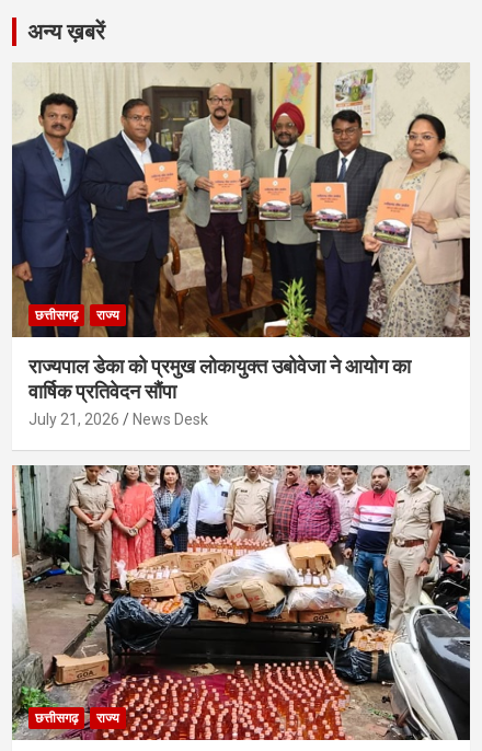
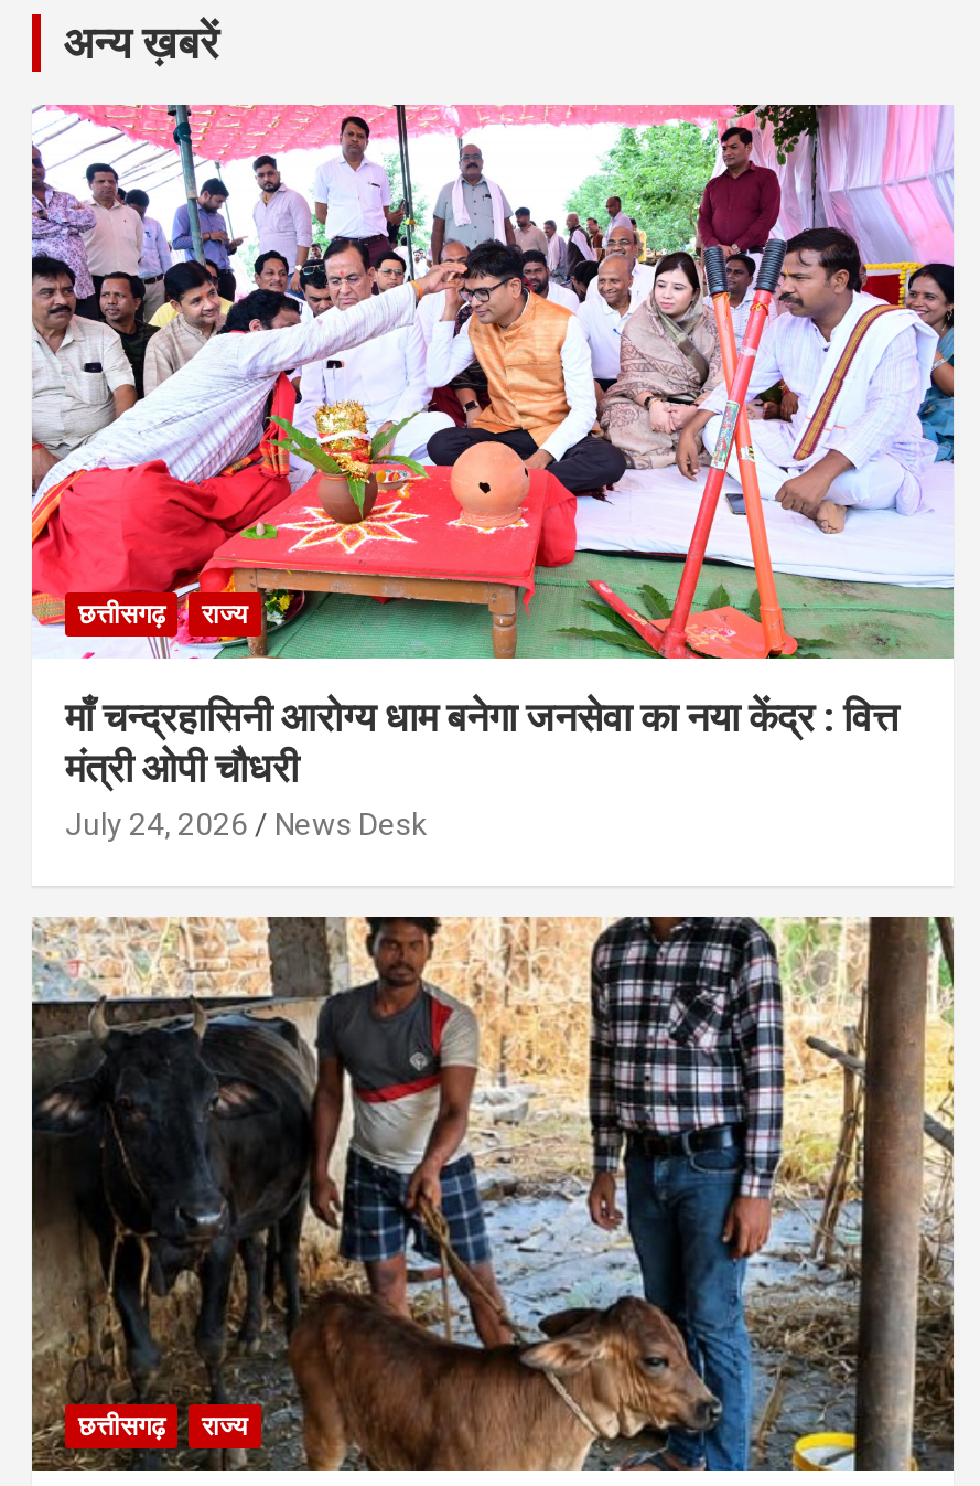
- [image]
- राज्यपाल डेका को प्रमुख लोकायुक्त उबोवेजा ने आयोग का
- वार्षिक प्रतिवेदन सौंपा
- July 21, 2026
+ [image]
+ माँ चन्द्रहासिनी आरोग्य धाम बनेगा जनसेवा का नया केंद्र : वित्त
+ मंत्री ओपी चौधरी
+ July 24, 2026

- [image]
+ [image]
